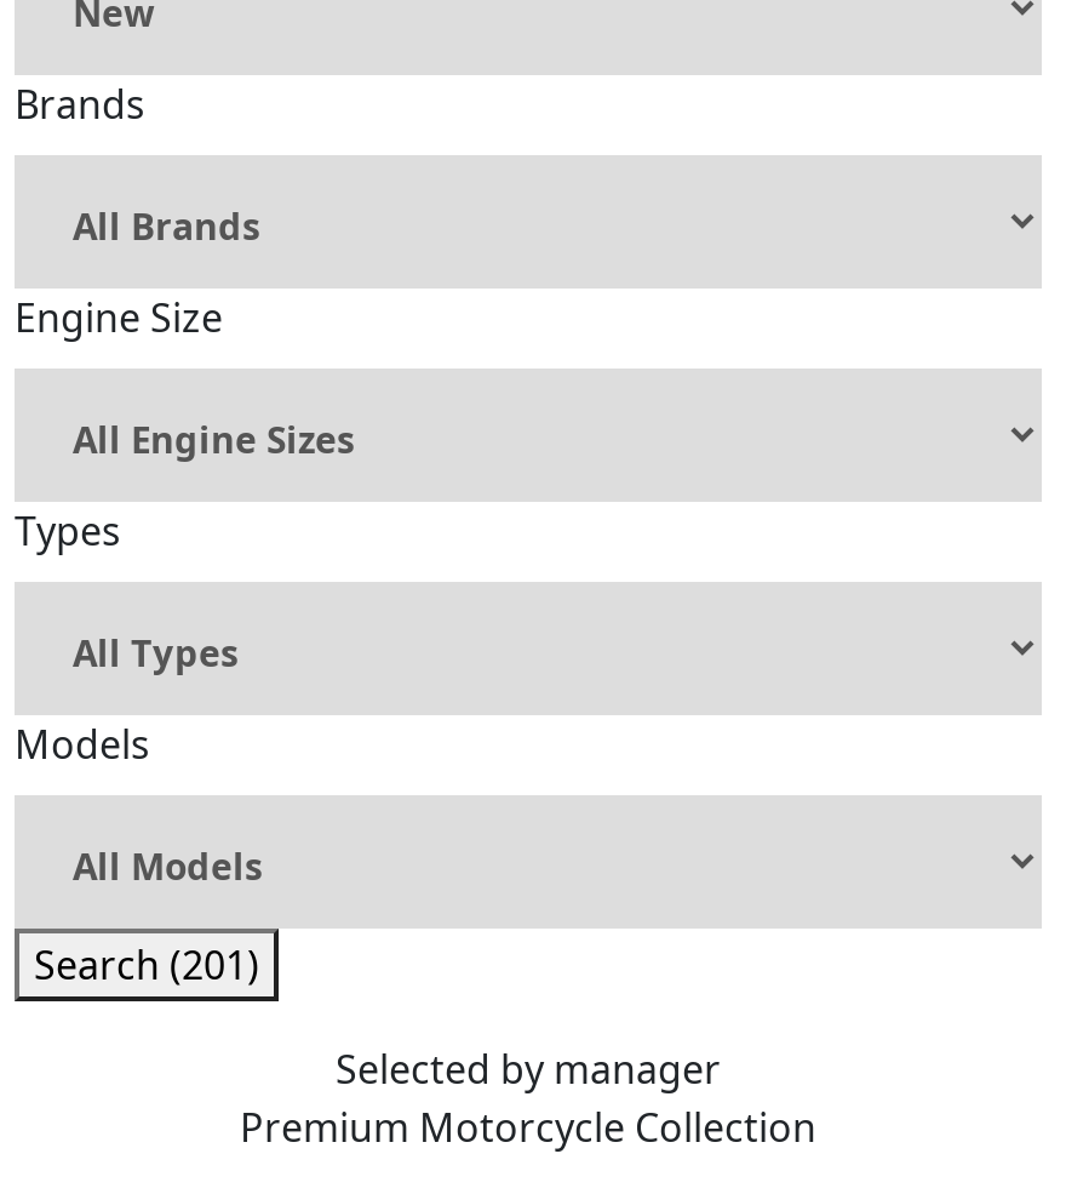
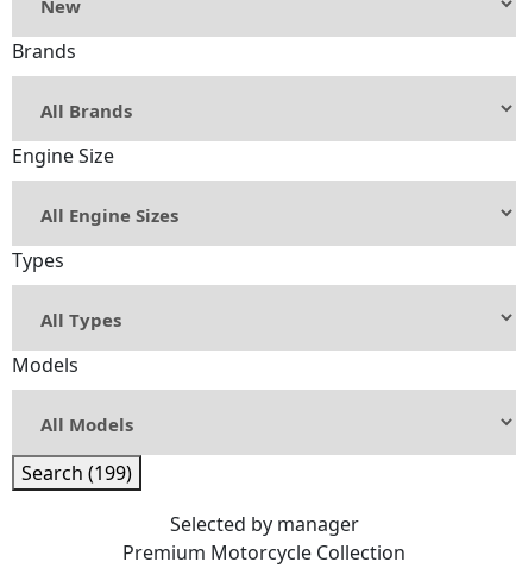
- Search (201)
+ Search (199)
